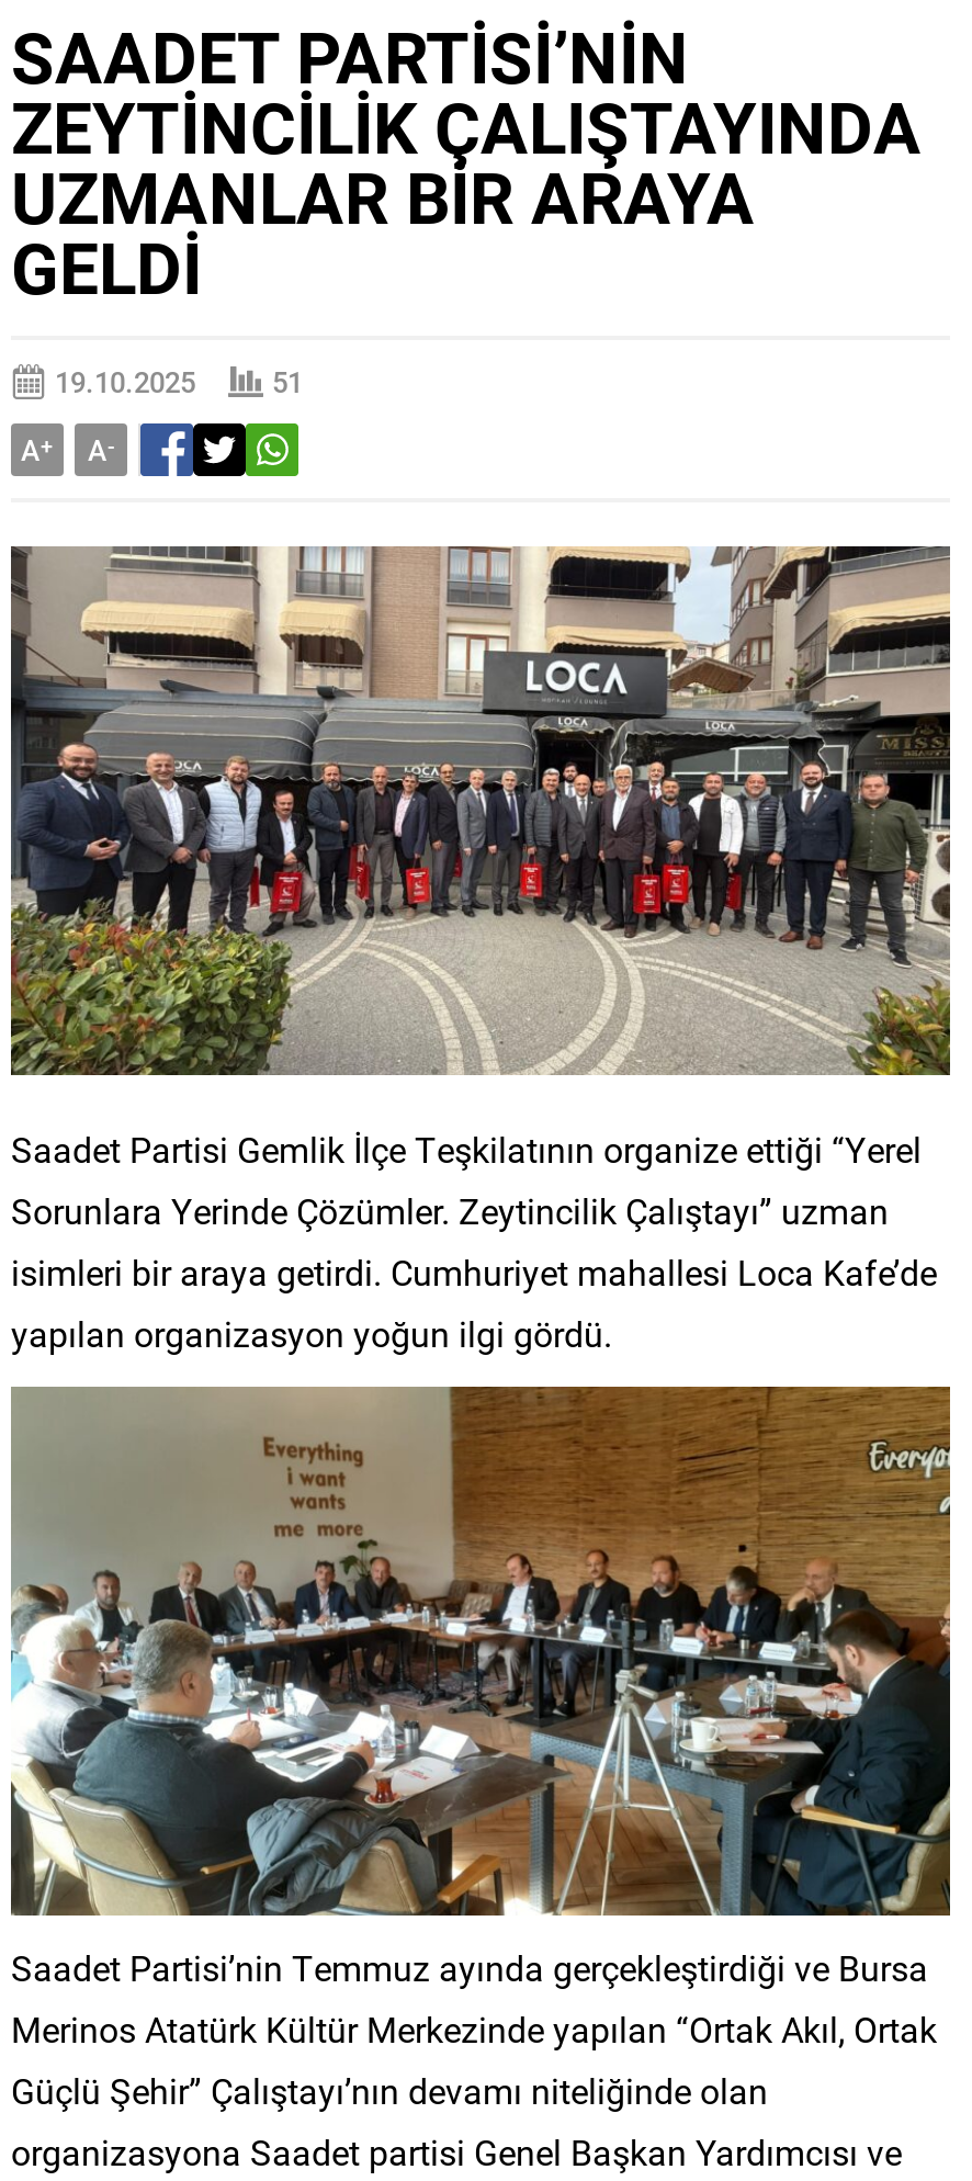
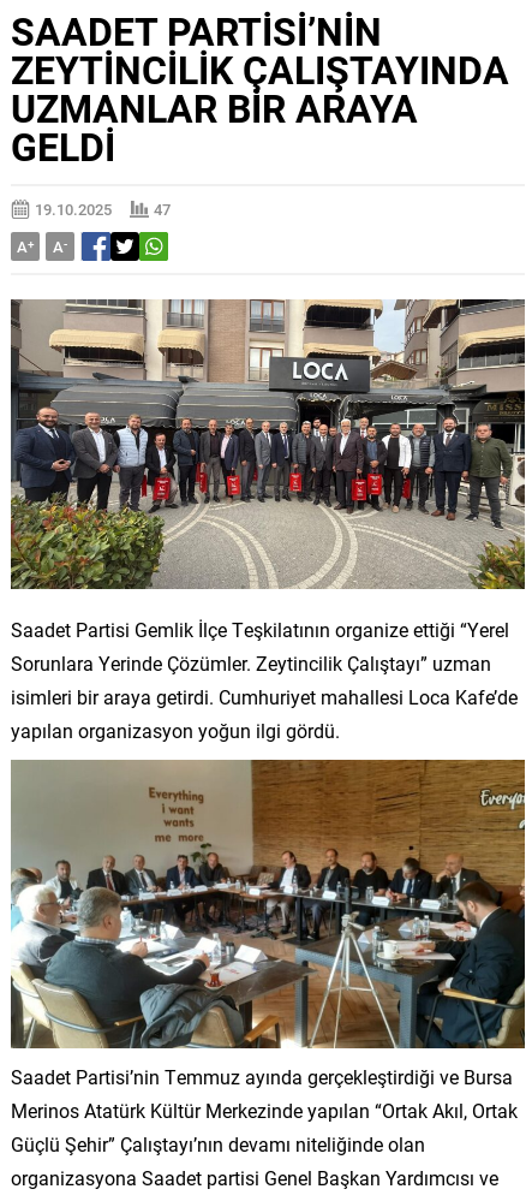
- 19.10.2025 51
+ 19.10.2025 47
